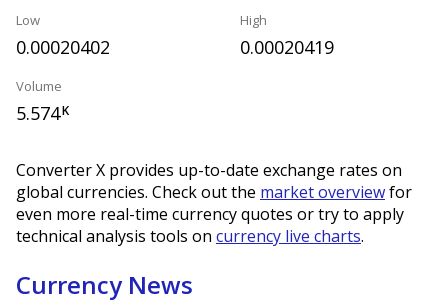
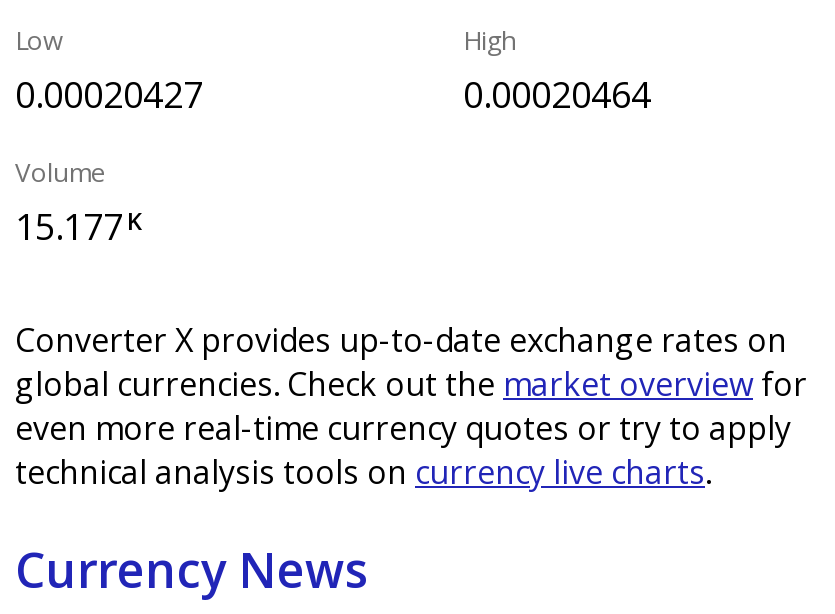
- 0.00020402
+ 0.00020427

- 0.00020419
+ 0.00020464

- 5.574 K
+ 15.177 K
